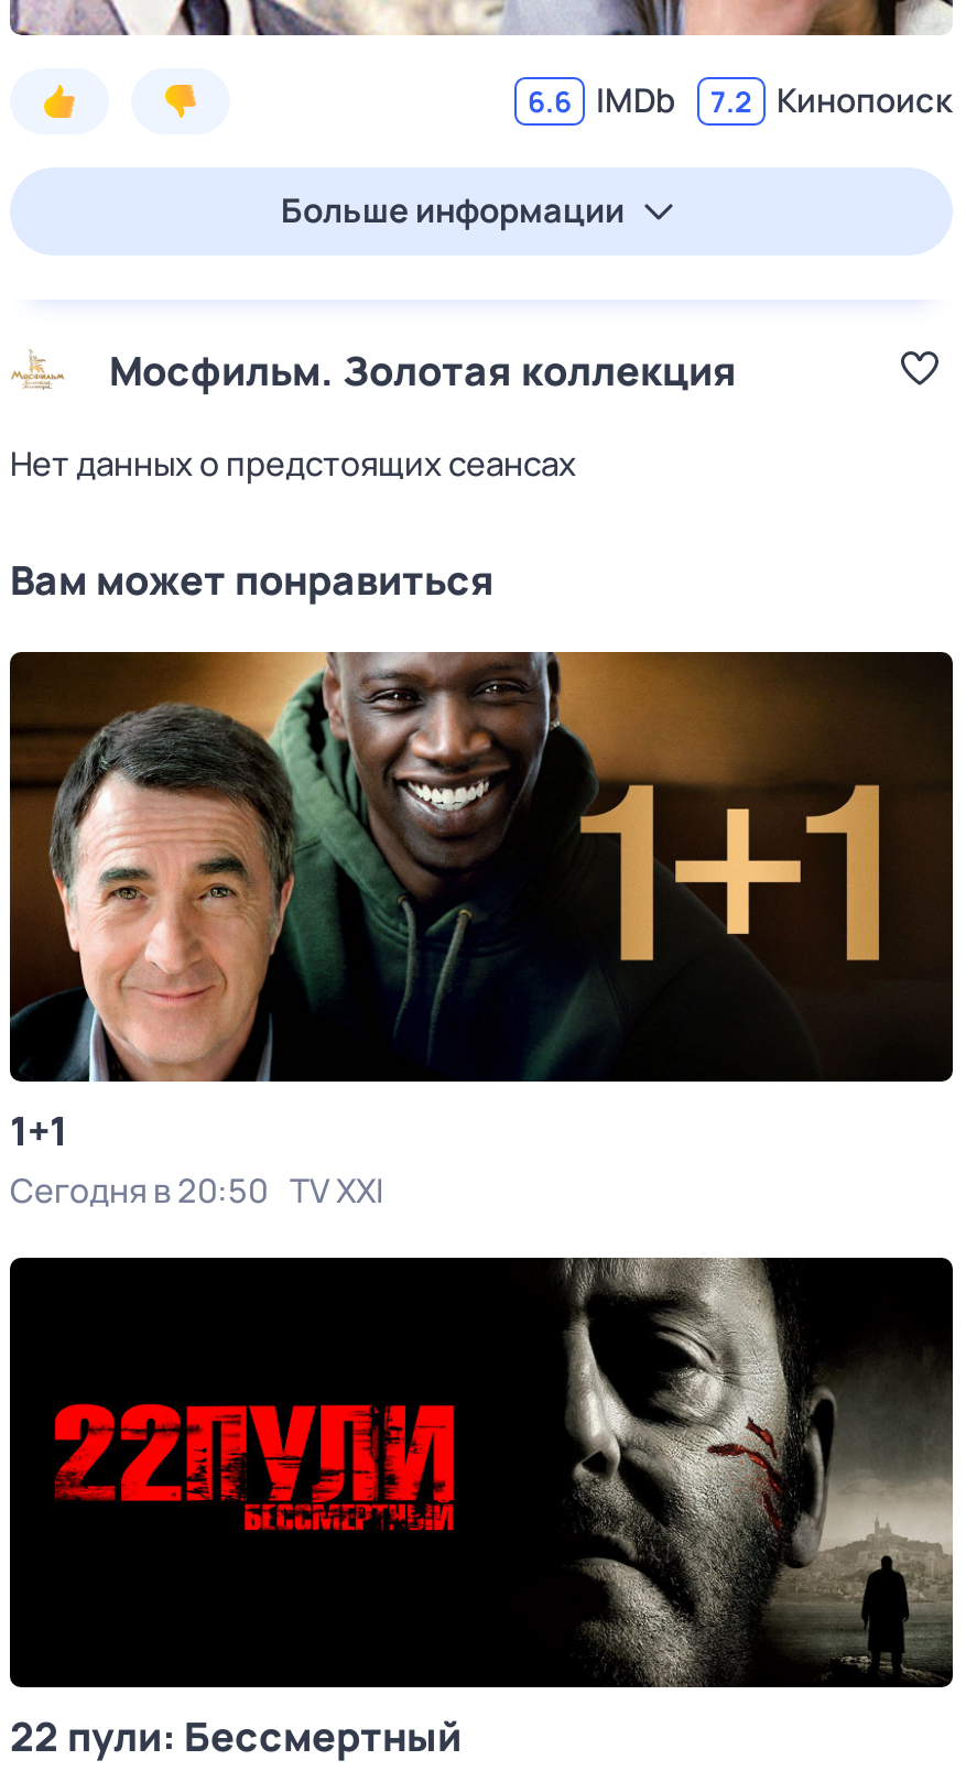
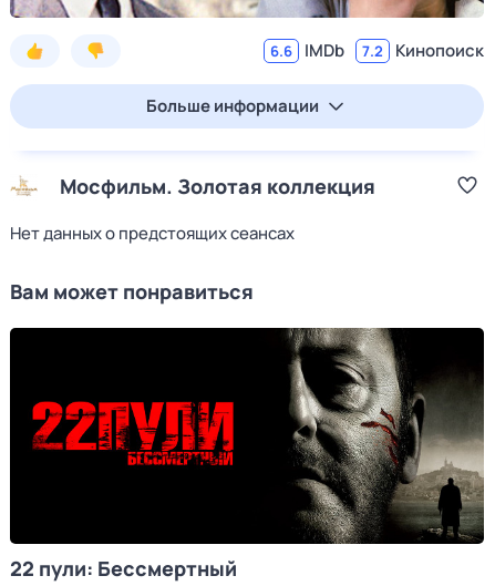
- [image]
- 1+1
- Сегодня в 20:50 TV XXI
